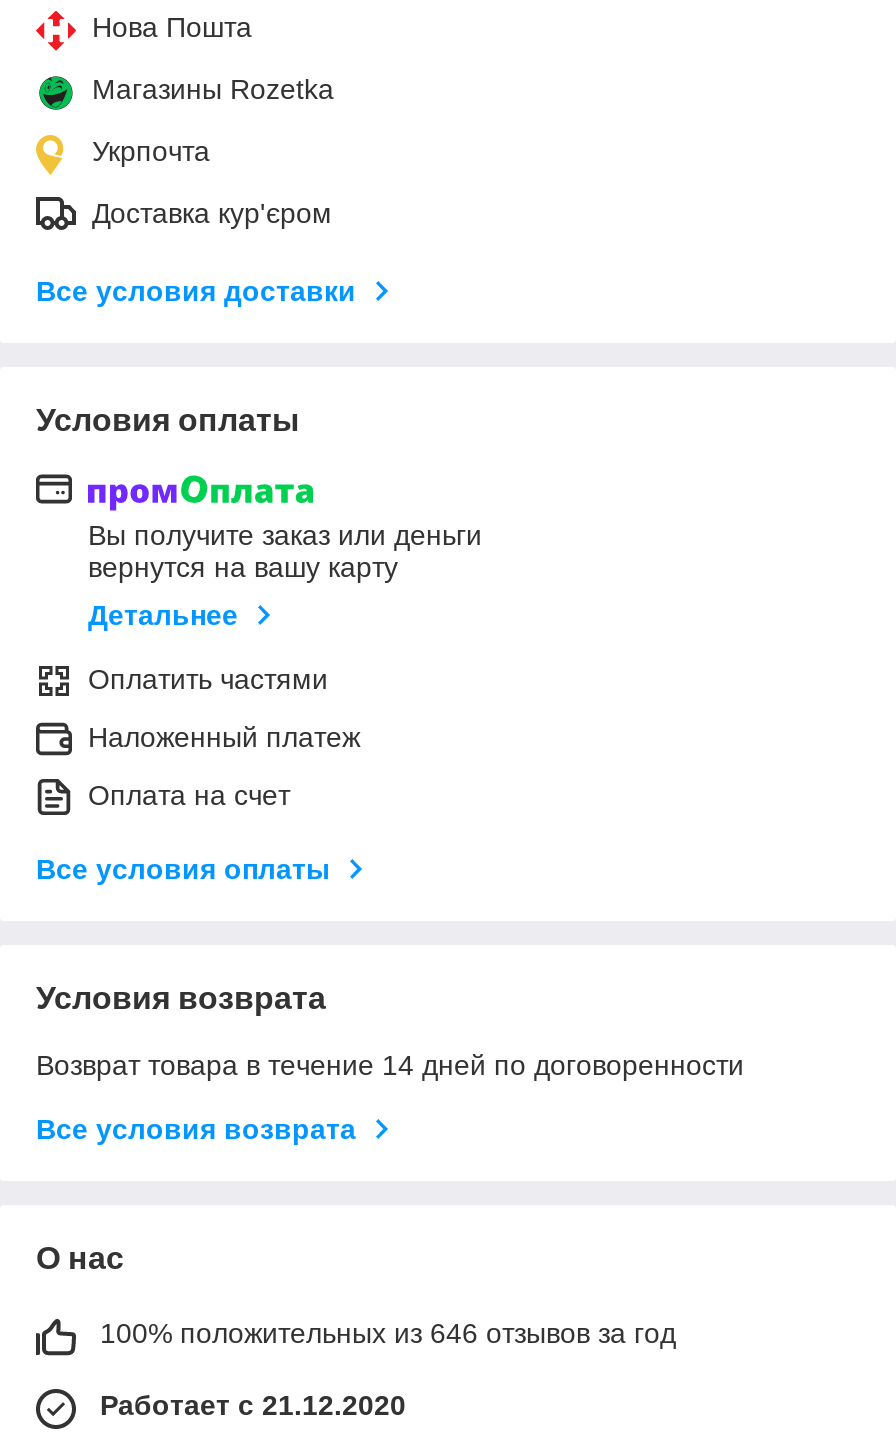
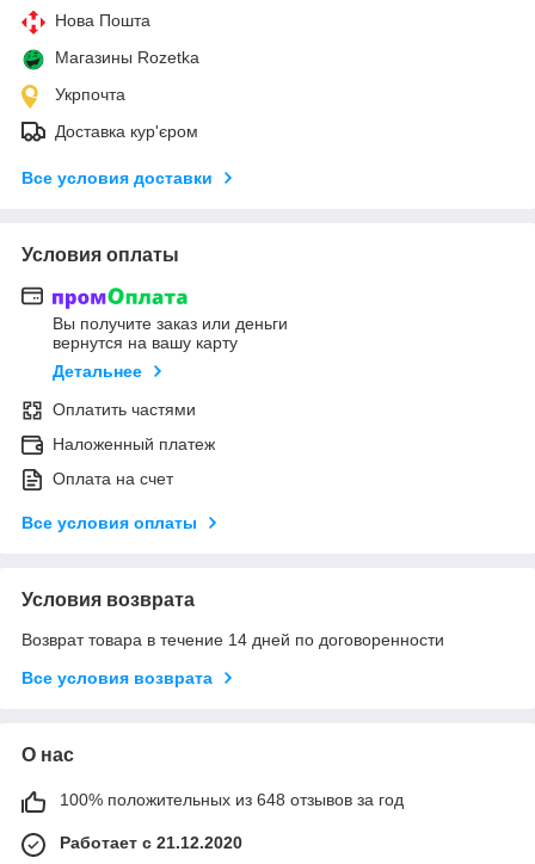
- 100% положительных из 646 отзывов за год
+ 100% положительных из 648 отзывов за год
